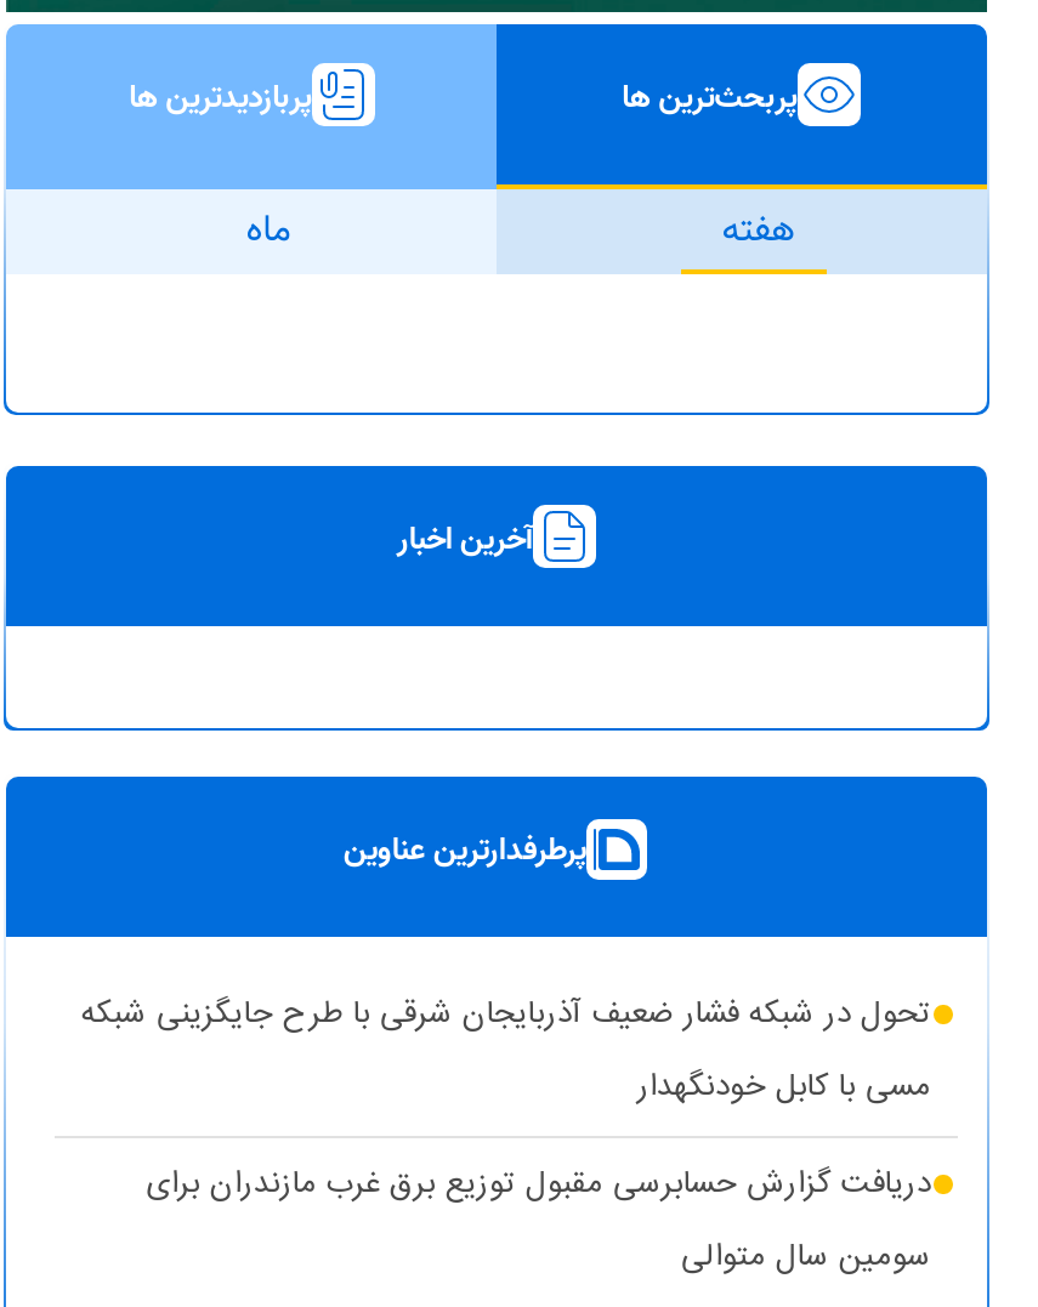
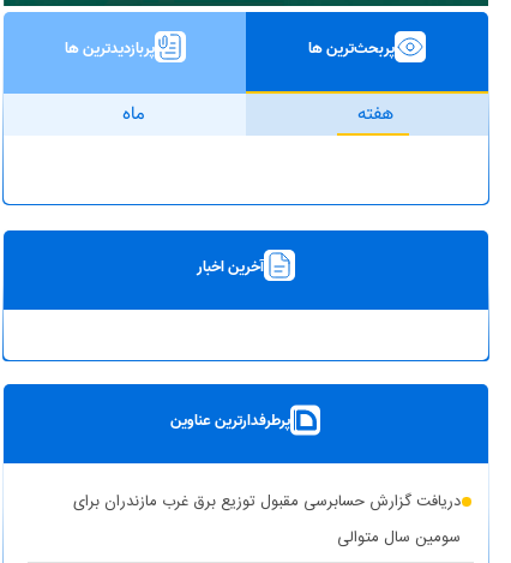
- تحول در شبکه فشار ضعیف آذربایجان شرقی با طرح جایگزینی شبکه
- مسی با کابل خودنگهدار
